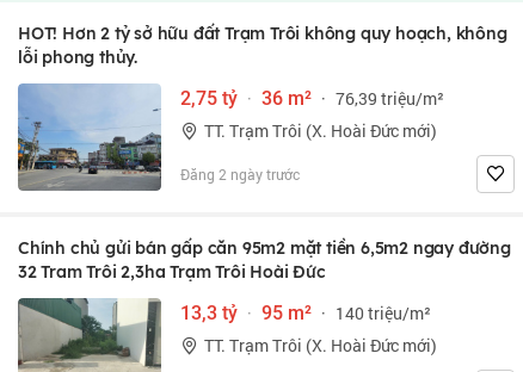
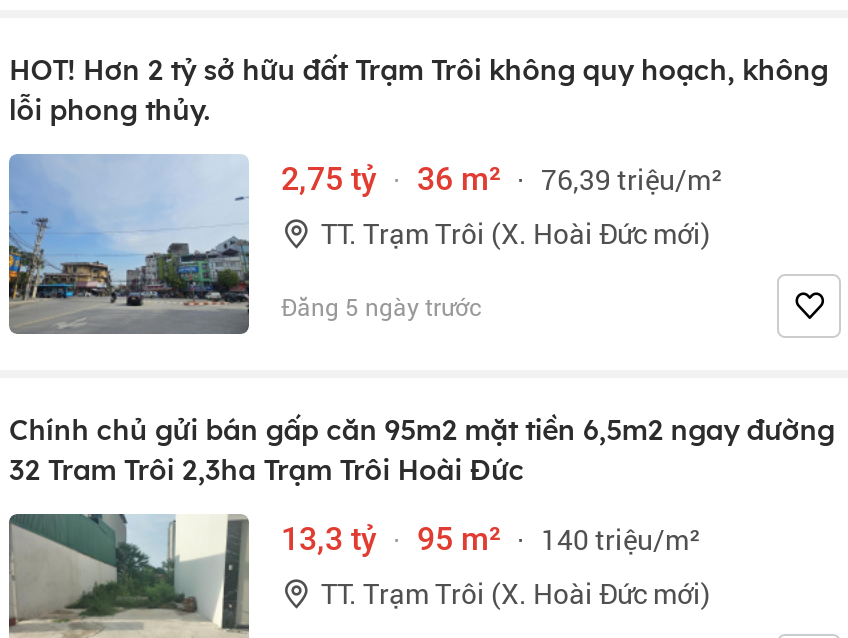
- Đăng 2 ngày trước
+ Đăng 5 ngày trước
